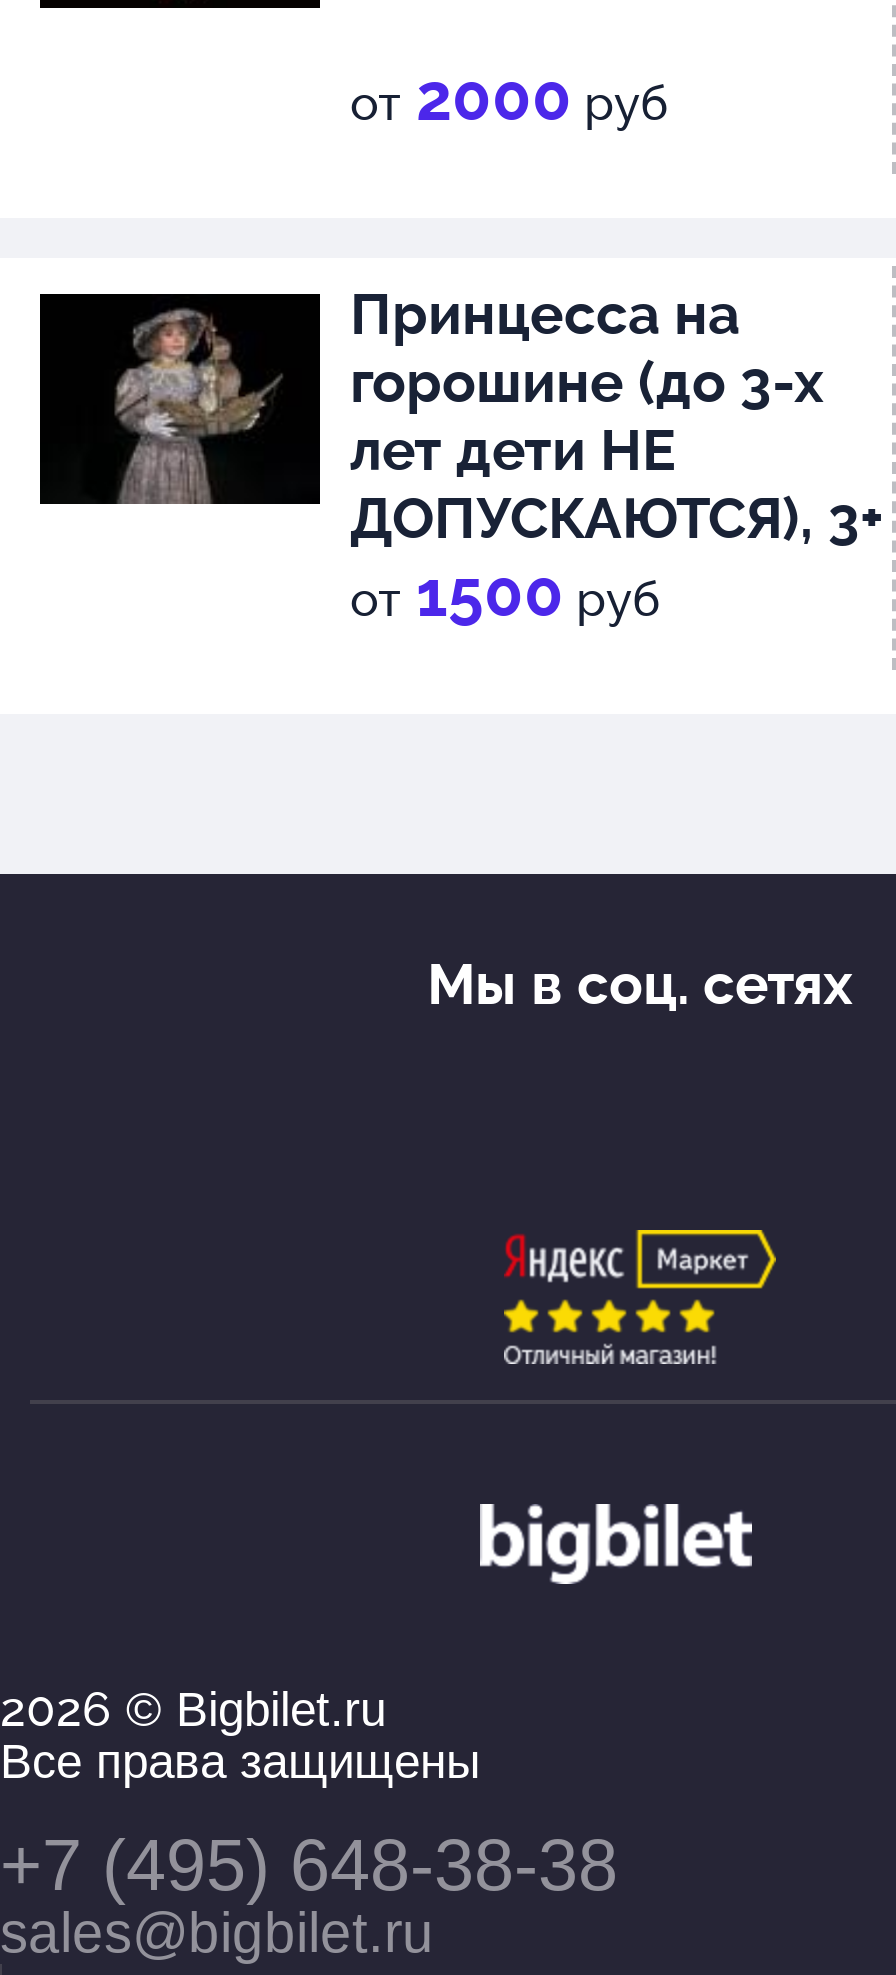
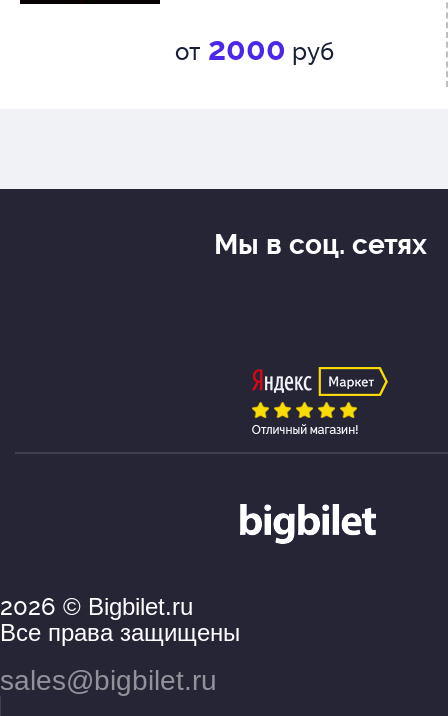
- [image]
- Принцесса на
- горошине (до 3-х
- лет дети НЕ
- ДОПУСКАЮТСЯ), 3+
- от 1500 руб

- +7 (495) 648-38-38
